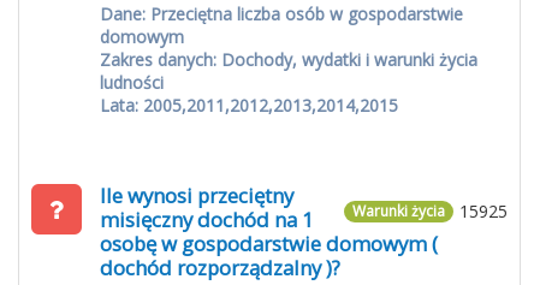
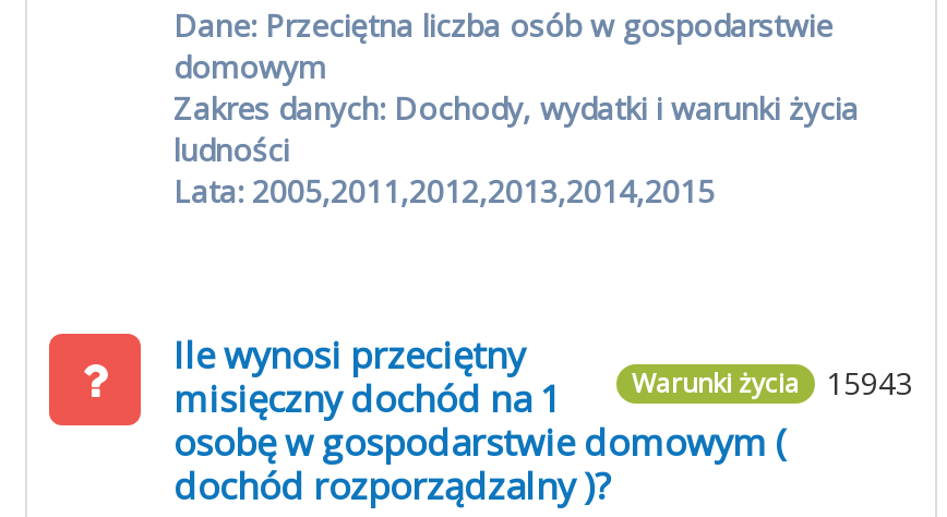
- misięczny dochód na 1 Warunki życia 15925
+ misięczny dochód na 1 Warunki życia 15943
